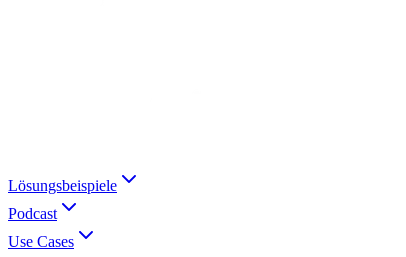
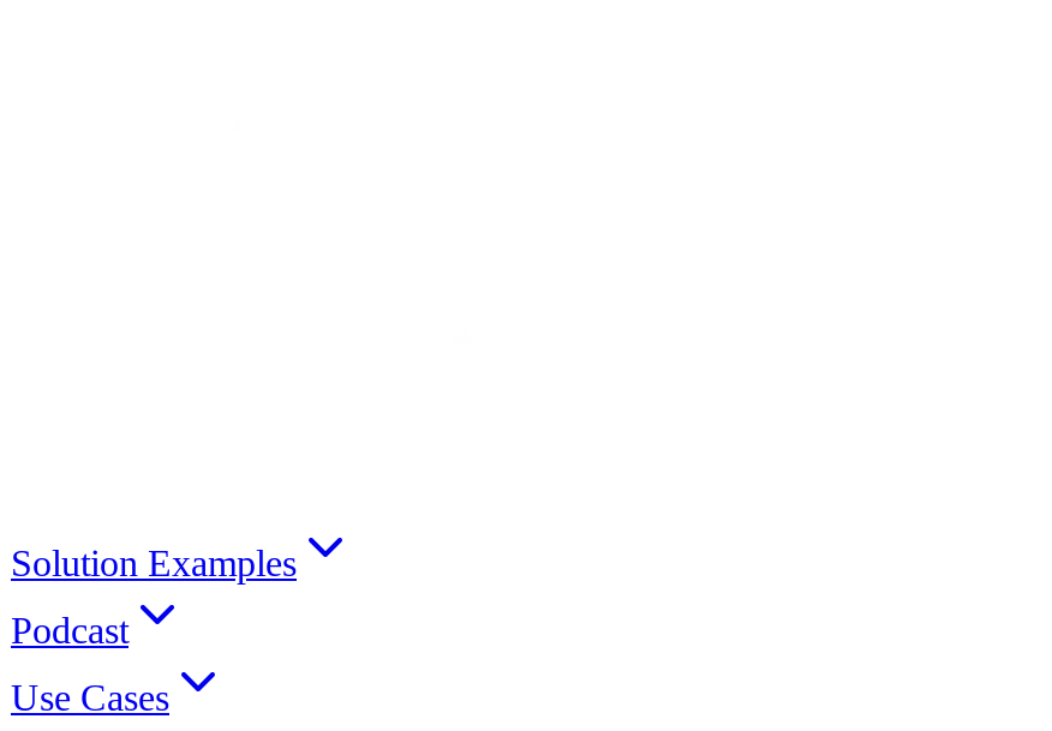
- Lösungsbeispiele
+ Solution Examples
